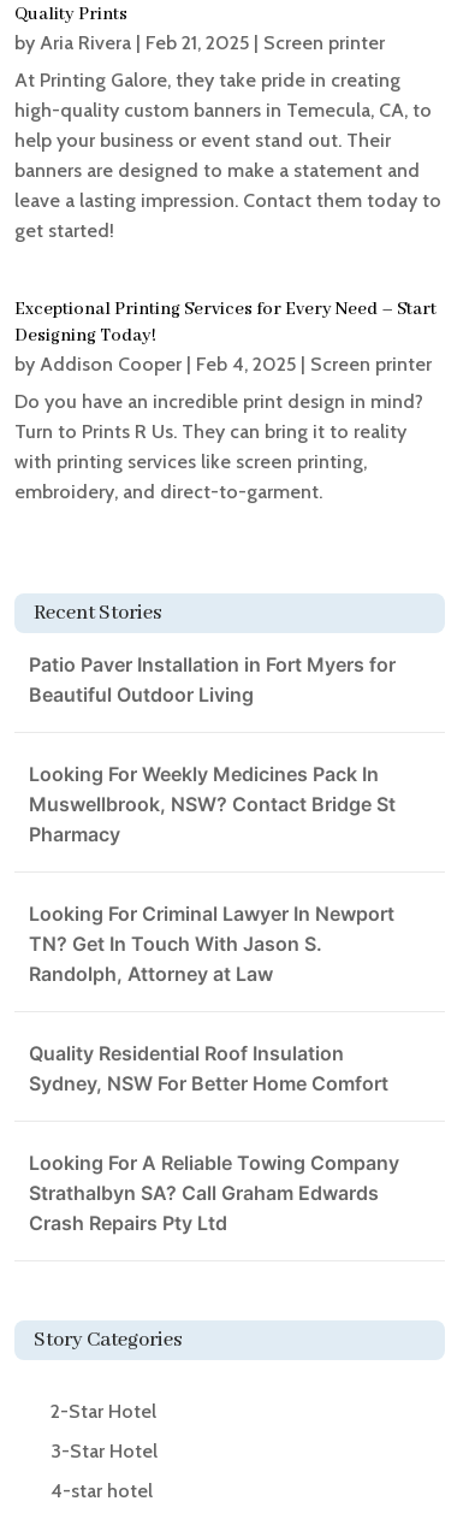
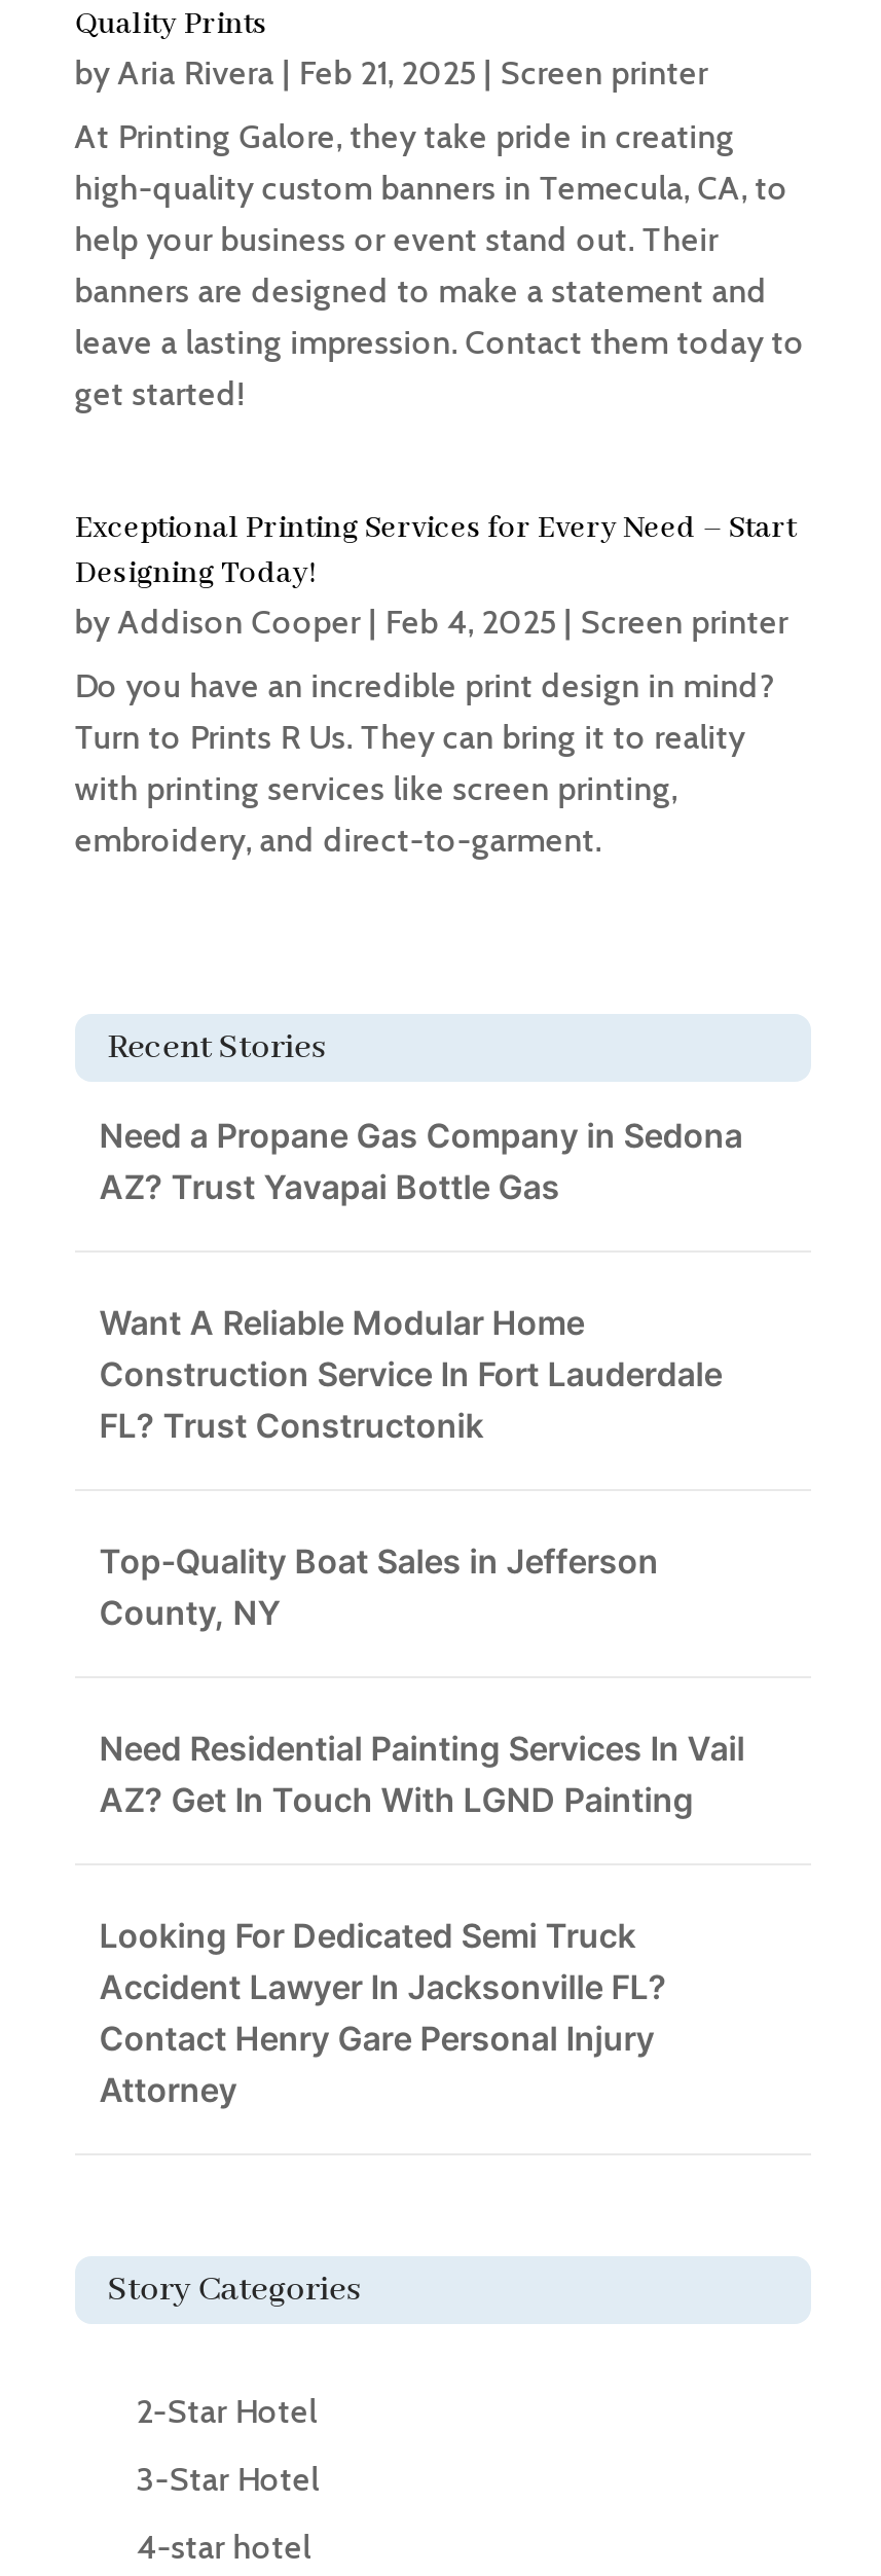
- Patio Paver Installation in Fort Myers for
- Beautiful Outdoor Living
+ Need a Propane Gas Company in Sedona
+ AZ? Trust Yavapai Bottle Gas

- Looking For Weekly Medicines Pack In
- Muswellbrook, NSW? Contact Bridge St
- Pharmacy
+ Want A Reliable Modular Home
+ Construction Service In Fort Lauderdale
+ FL? Trust Constructonik

- Looking For Criminal Lawyer In Newport
- TN? Get In Touch With Jason S.
- Randolph, Attorney at Law
+ Top-Quality Boat Sales in Jefferson
+ County, NY

- Quality Residential Roof Insulation
- Sydney, NSW For Better Home Comfort
+ Need Residential Painting Services In Vail
+ AZ? Get In Touch With LGND Painting

- Looking For A Reliable Towing Company
- Strathalbyn SA? Call Graham Edwards
- Crash Repairs Pty Ltd
+ Looking For Dedicated Semi Truck
+ Accident Lawyer In Jacksonville FL?
+ Contact Henry Gare Personal Injury
+ Attorney
